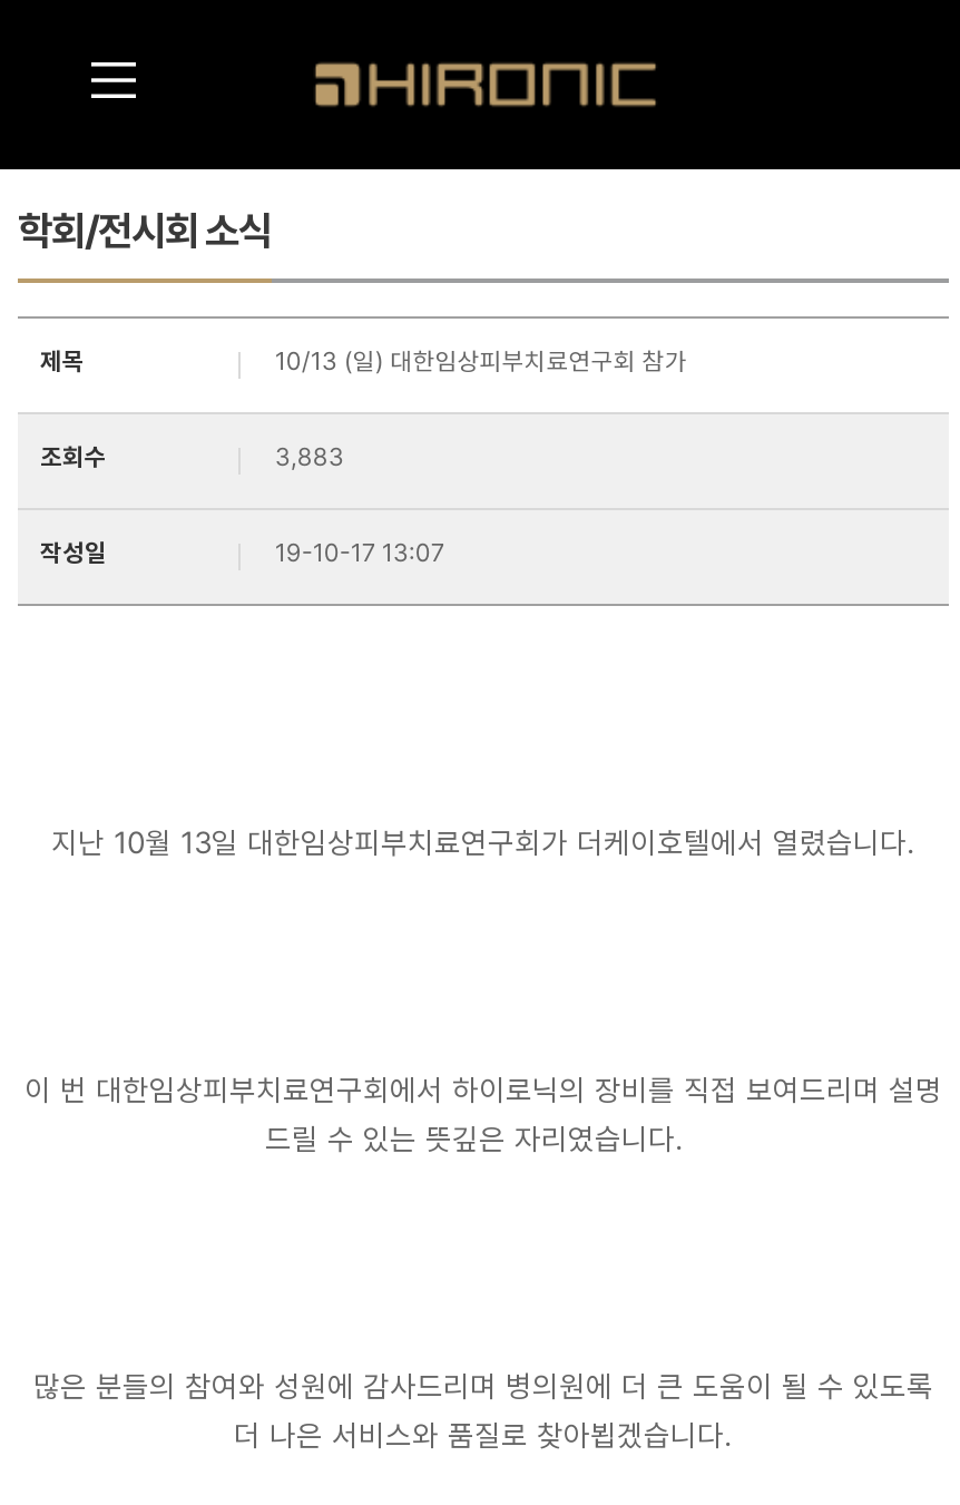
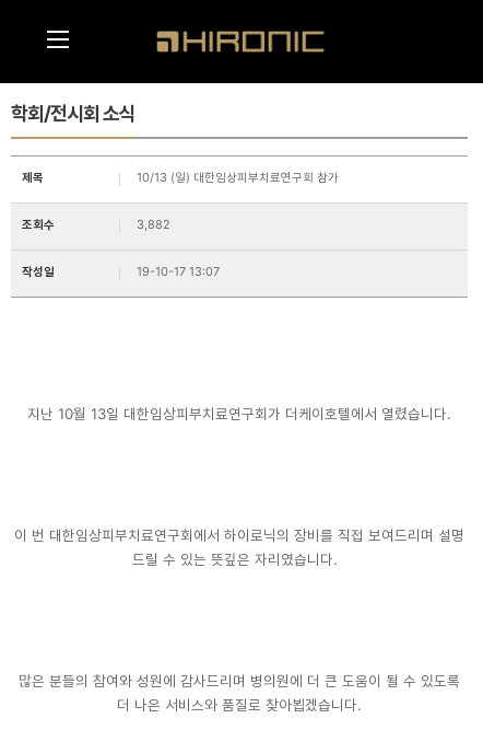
- 3,883
+ 3,882
